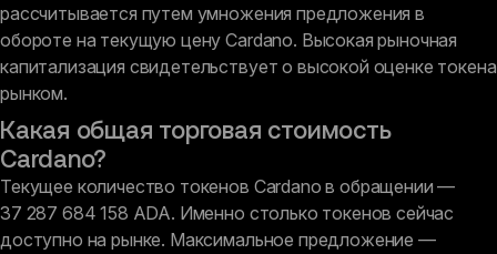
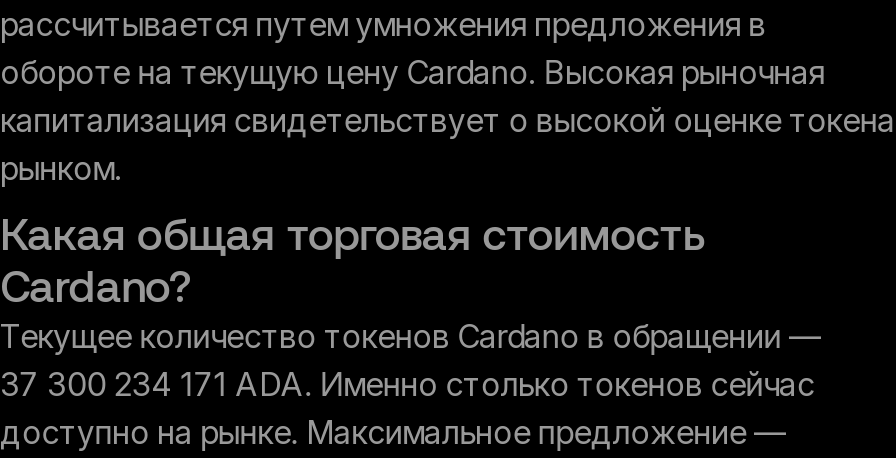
- 37 287 684 158 ADA. Именно столько токенов сейчас
+ 37 300 234 171 ADA. Именно столько токенов сейчас
